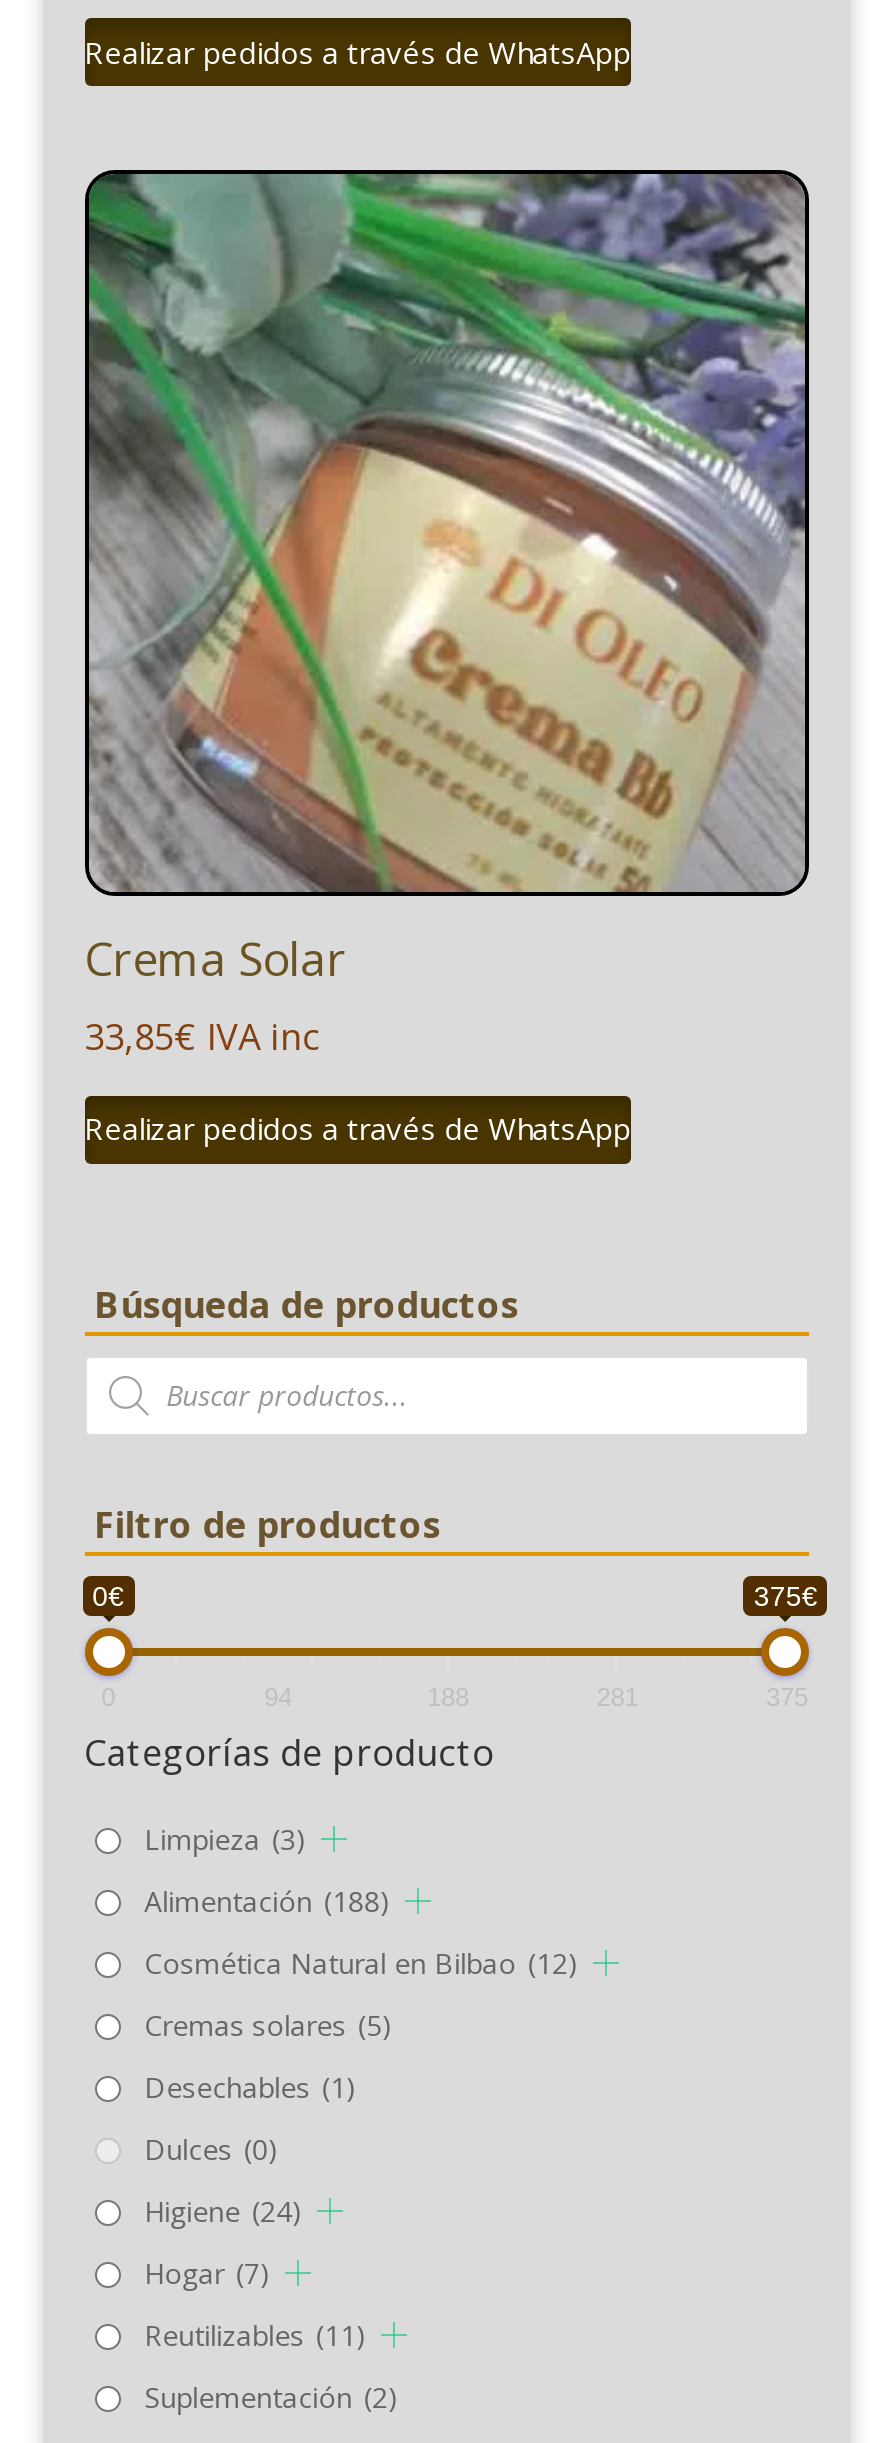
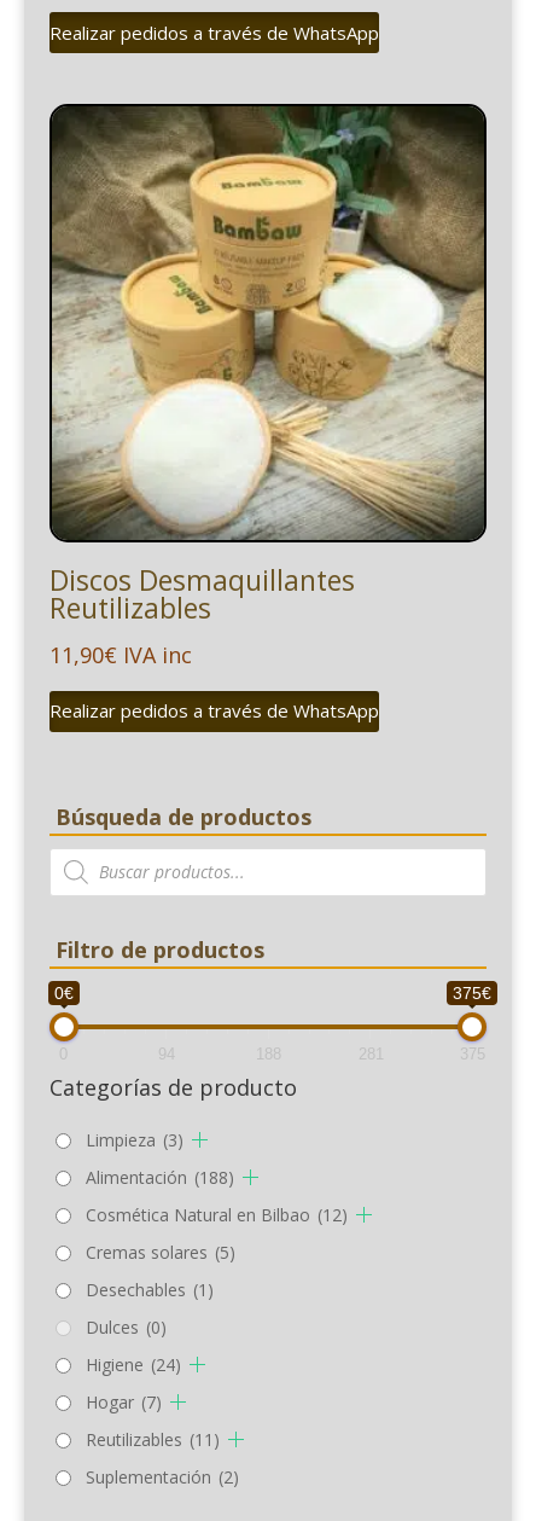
- [image]
- Crema Solar
- 33,85€ IVA inc
+ [image]
+ Discos Desmaquillantes
+ Reutilizables
+ 11,90€ IVA inc
